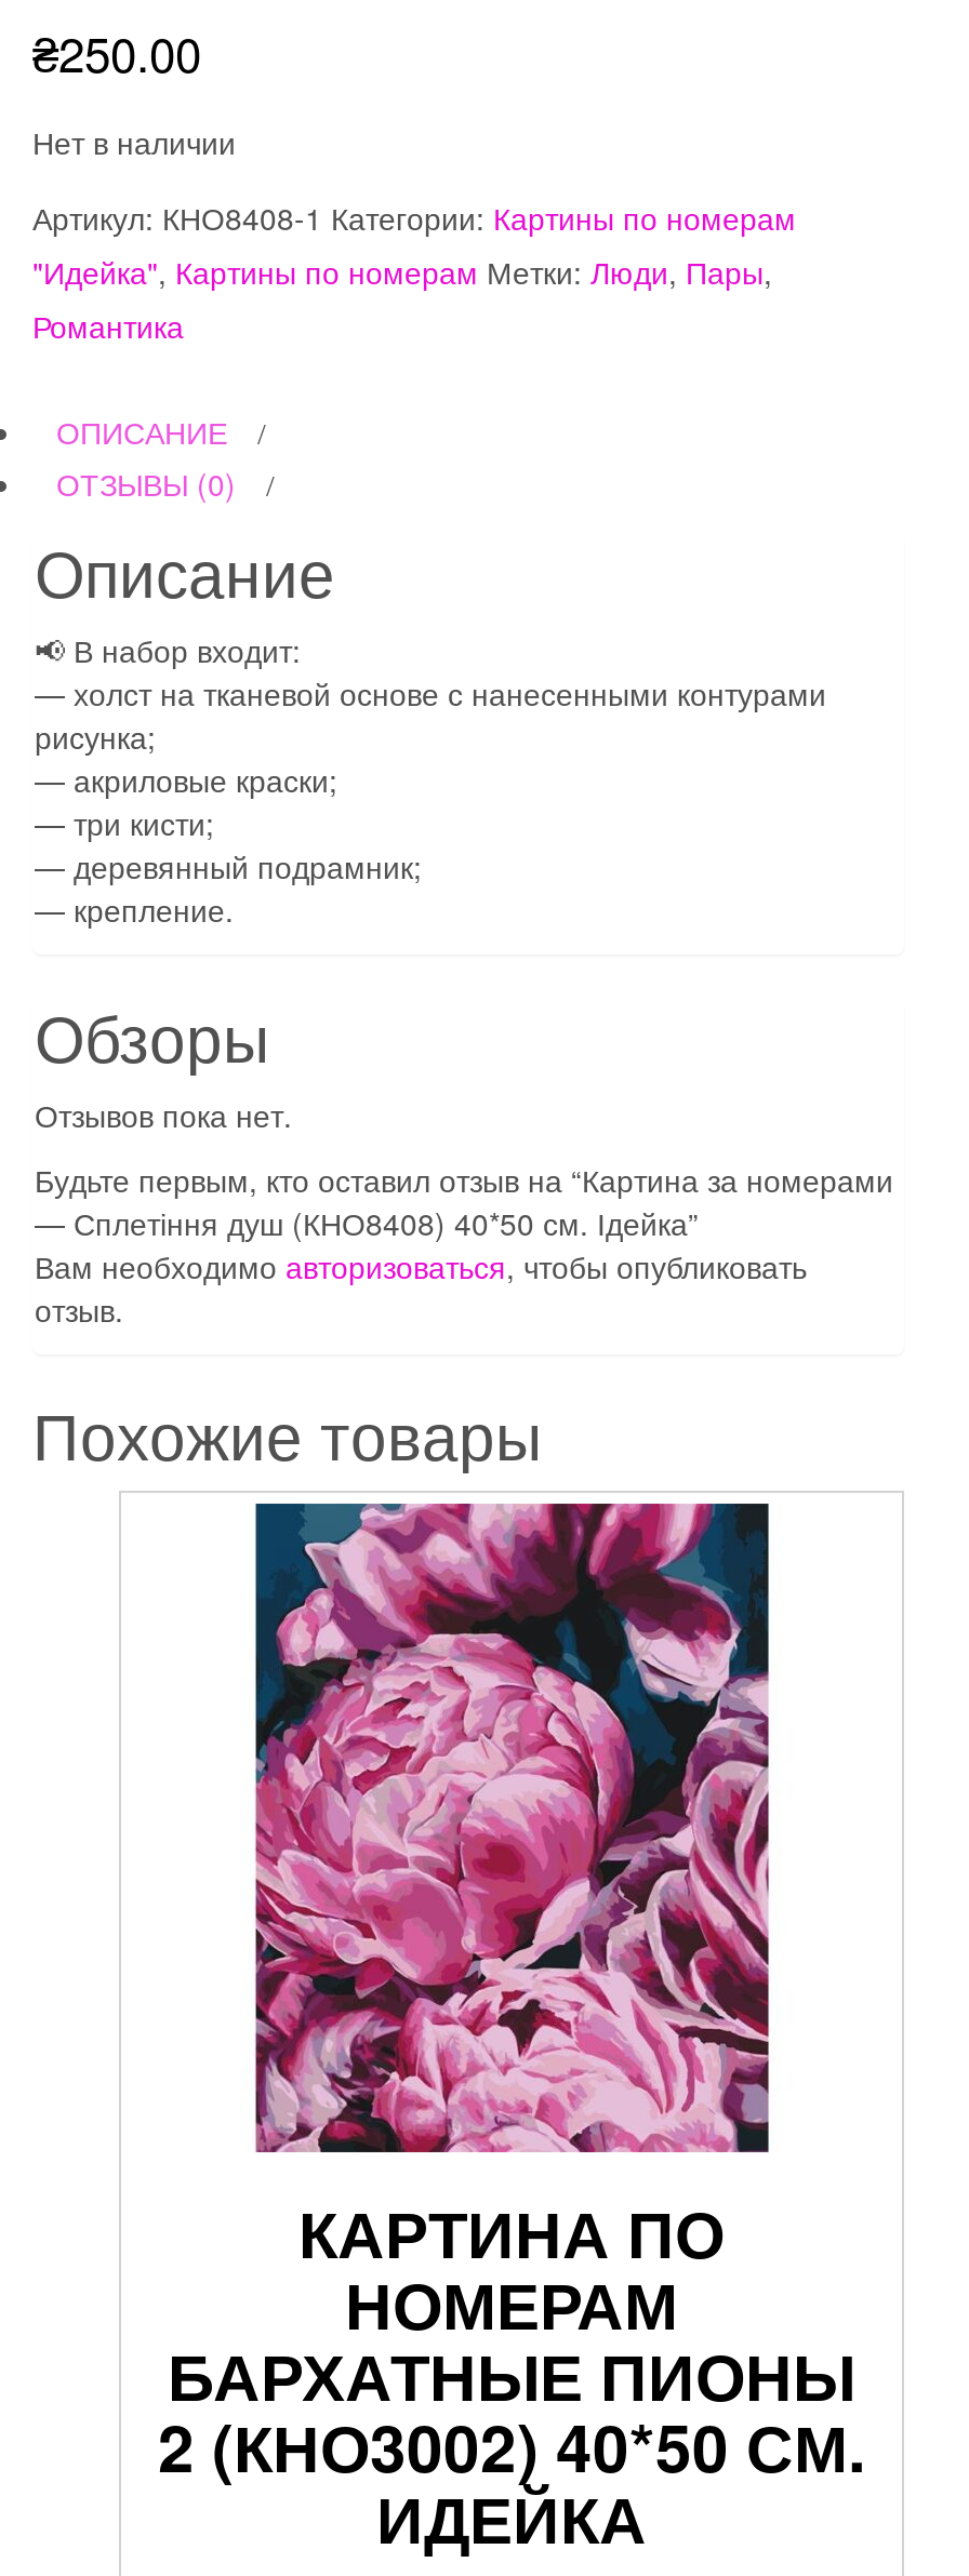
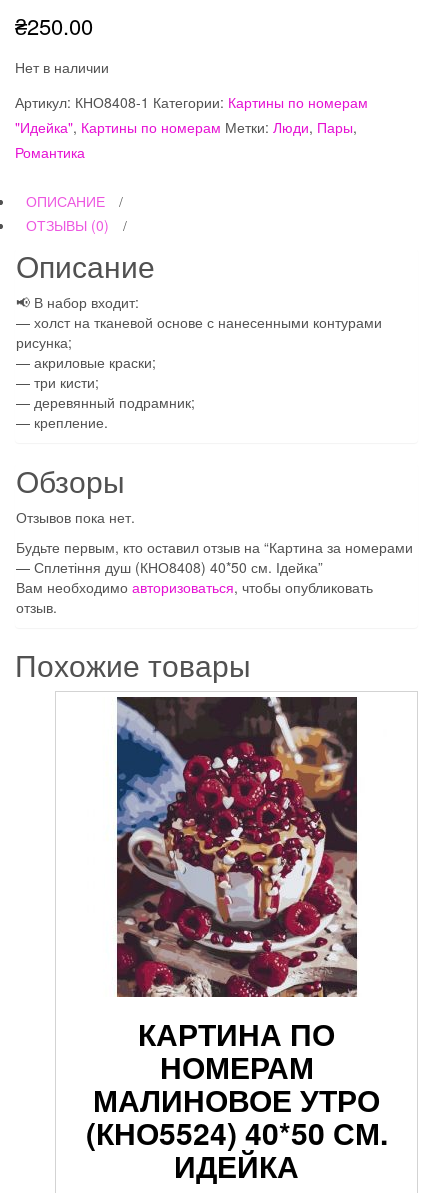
- [image]
+ [image]

- БАРХАТНЫЕ ПИОНЫ
- 2 (КНО3002) 40*50 СМ.
+ МАЛИНОВОЕ УТРО
+ (КНО5524) 40*50 СМ.
